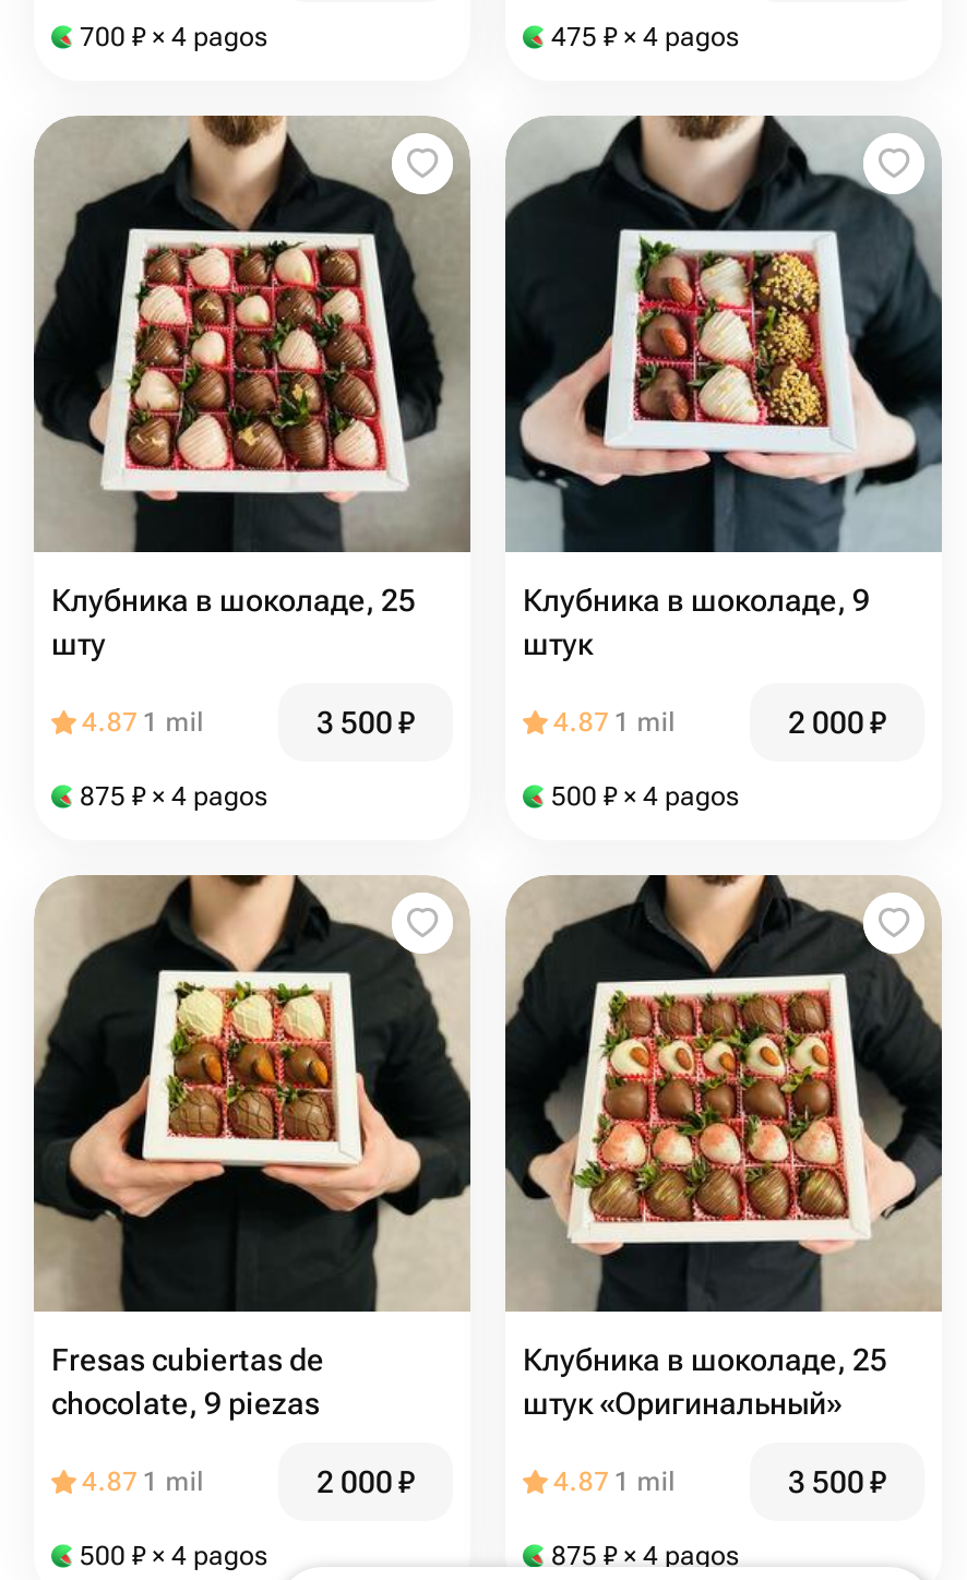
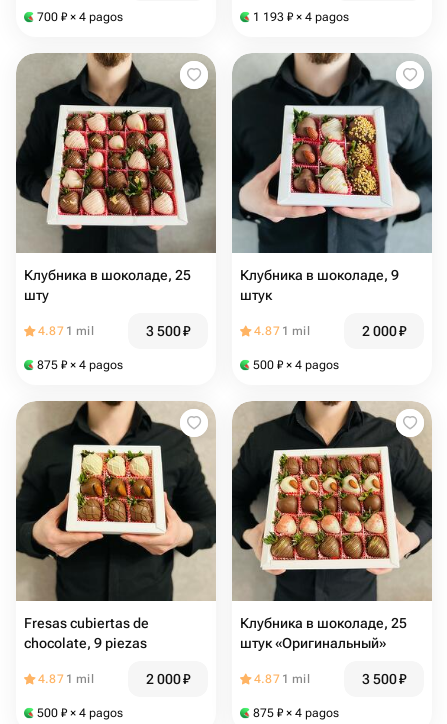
- 475 ₽ × 4 pagos
+ 1 193 ₽ × 4 pagos
